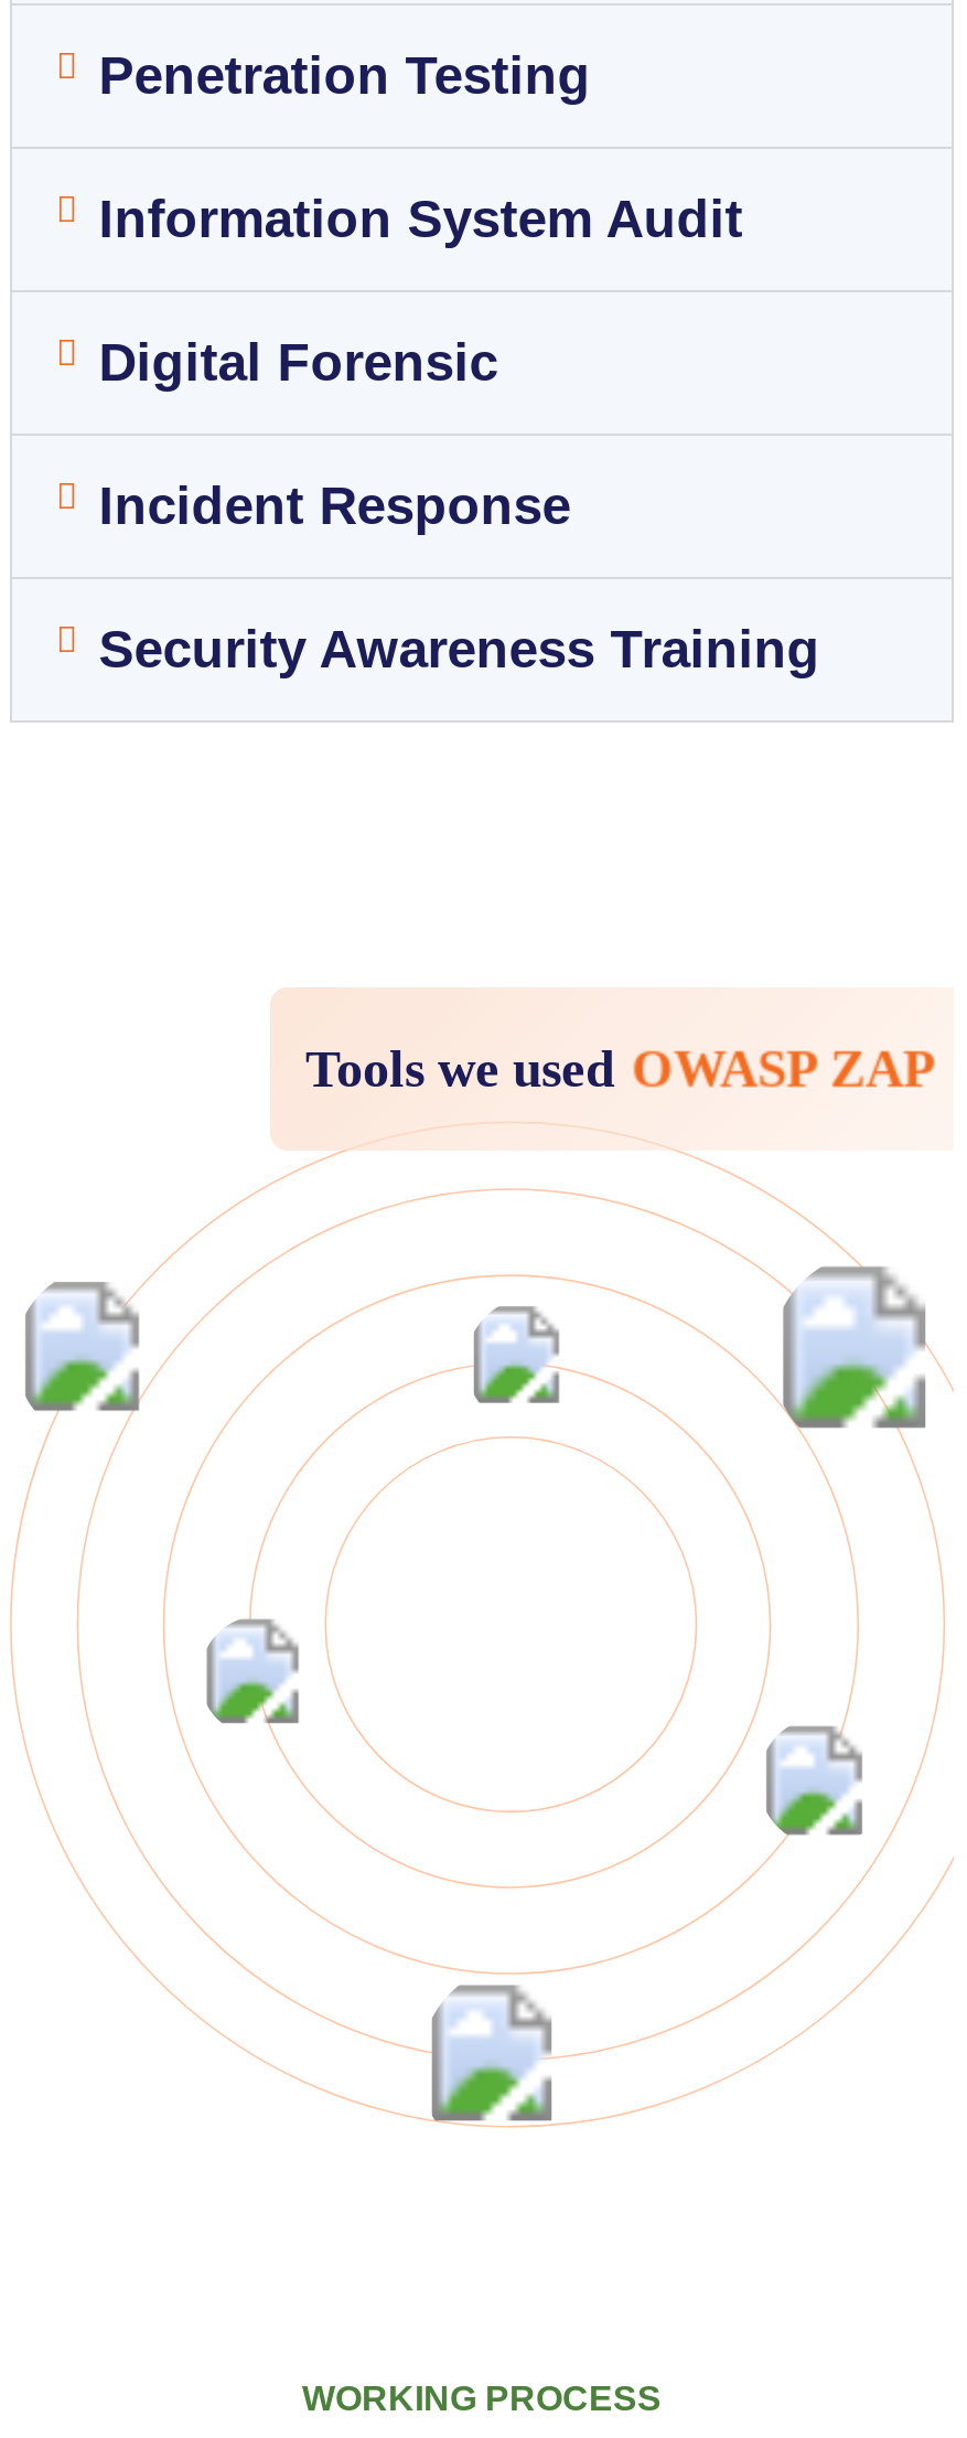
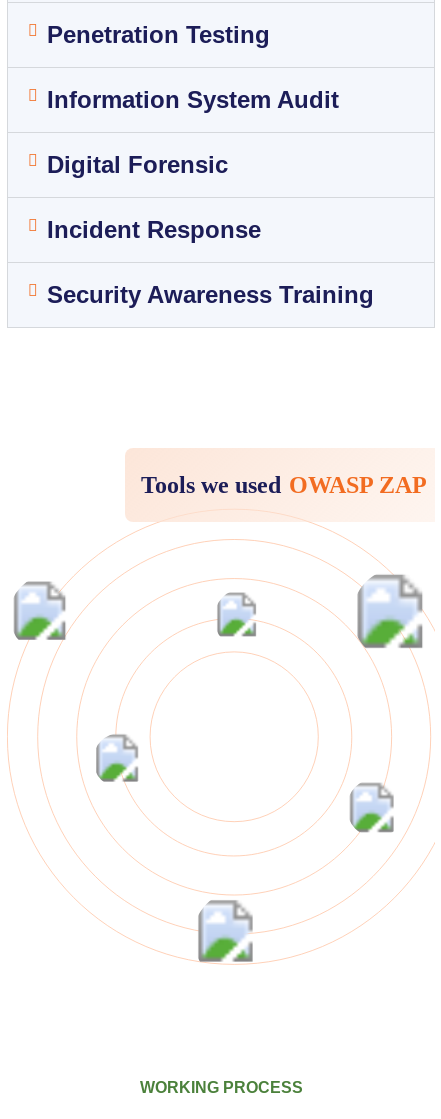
- Tools we used
+ Tools we used OWASP ZAP
